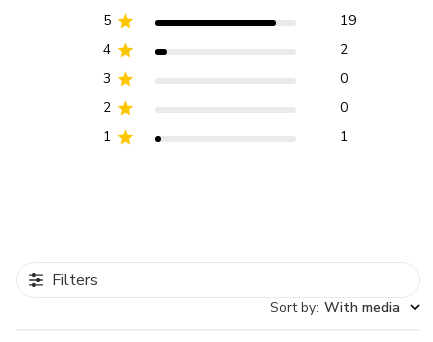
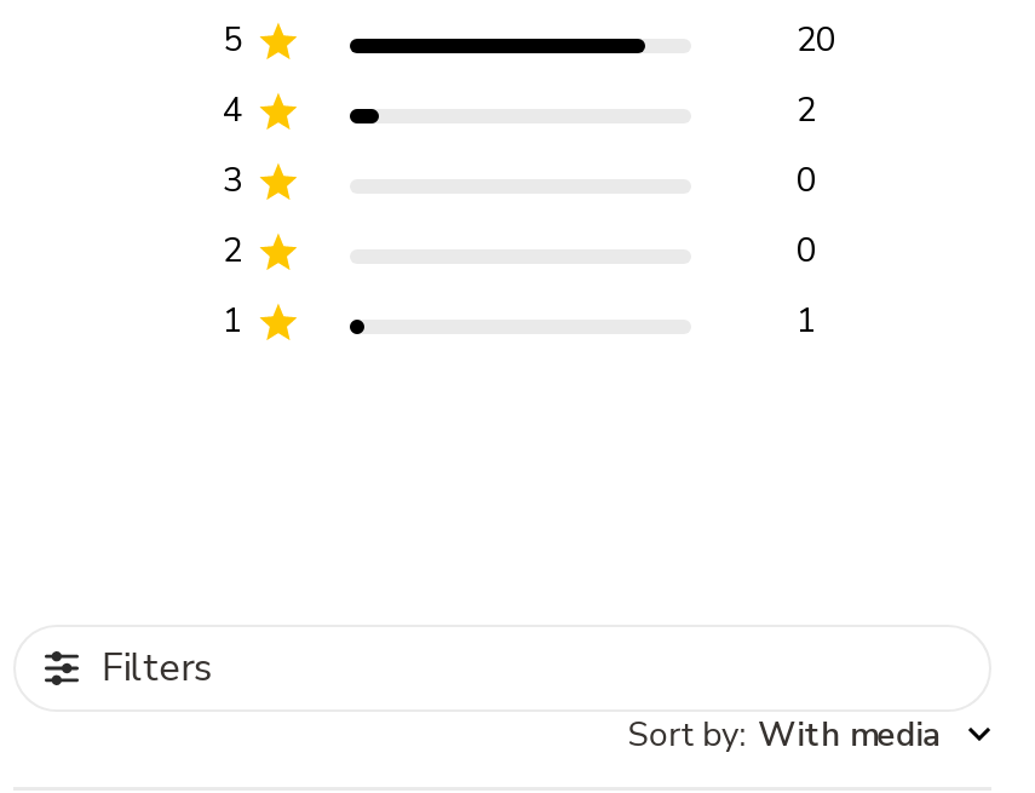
- 19
+ 20
